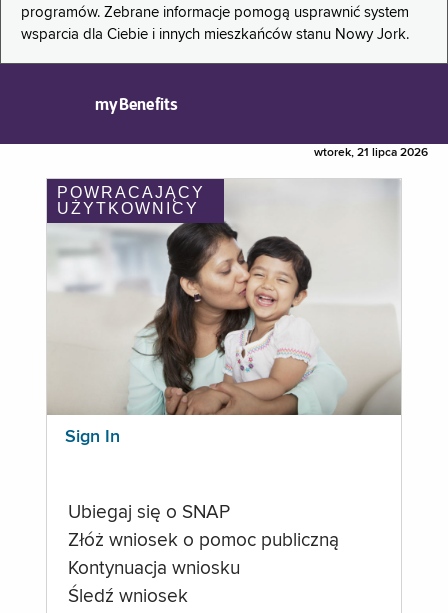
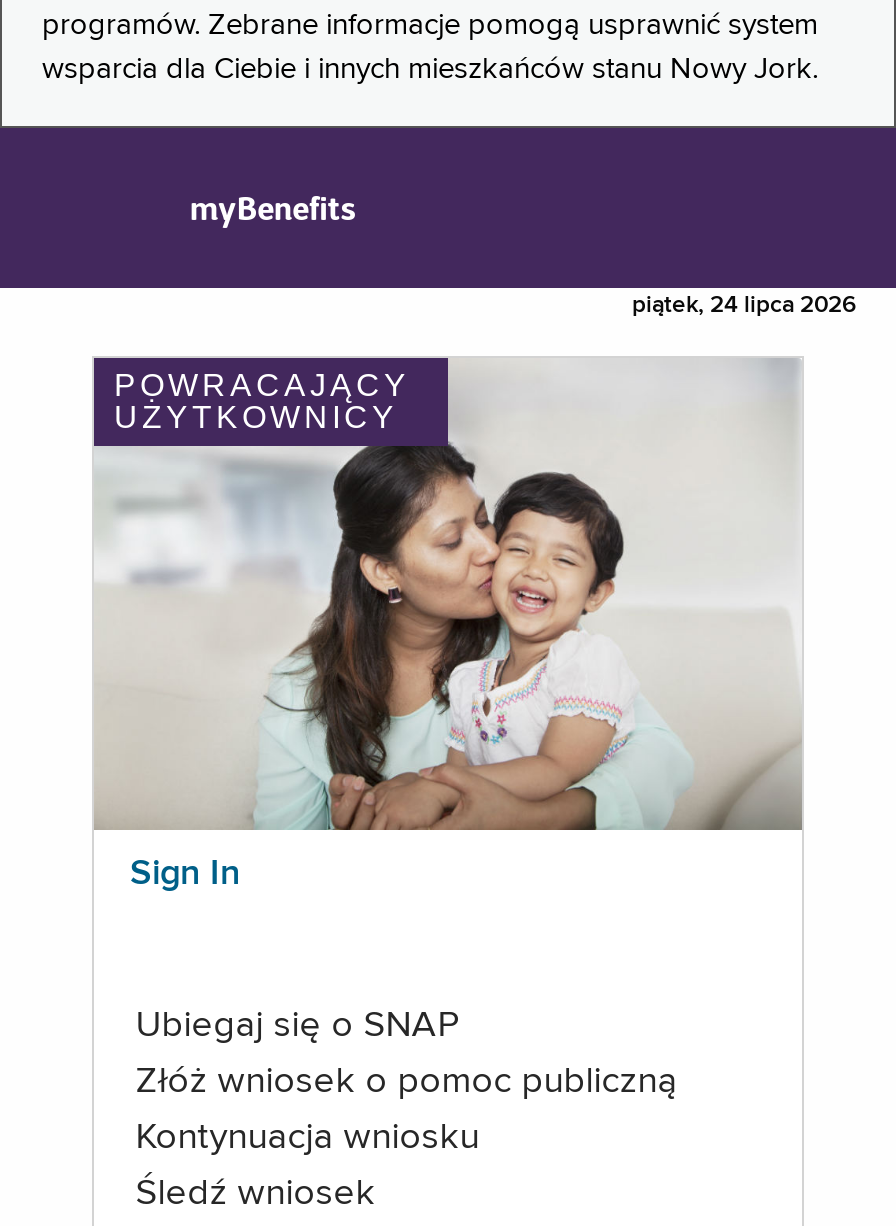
- wtorek, 21 lipca 2026
+ piątek, 24 lipca 2026
